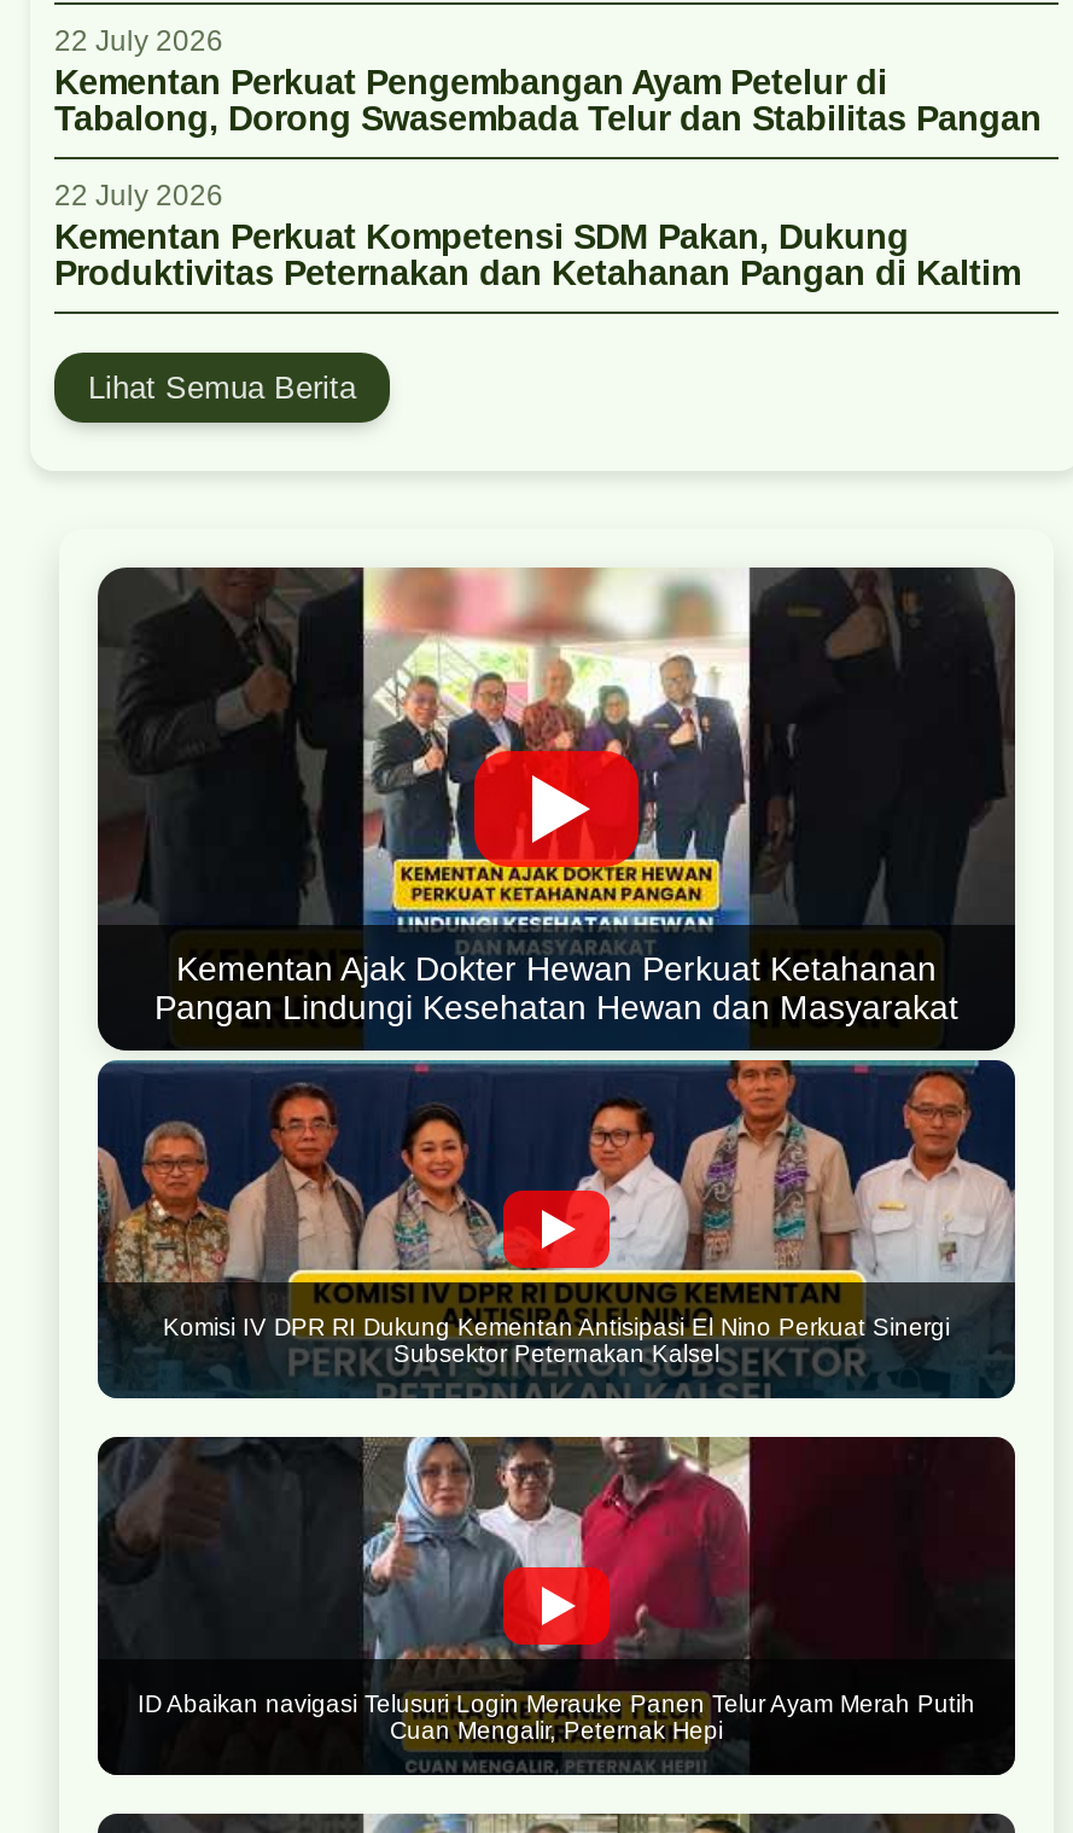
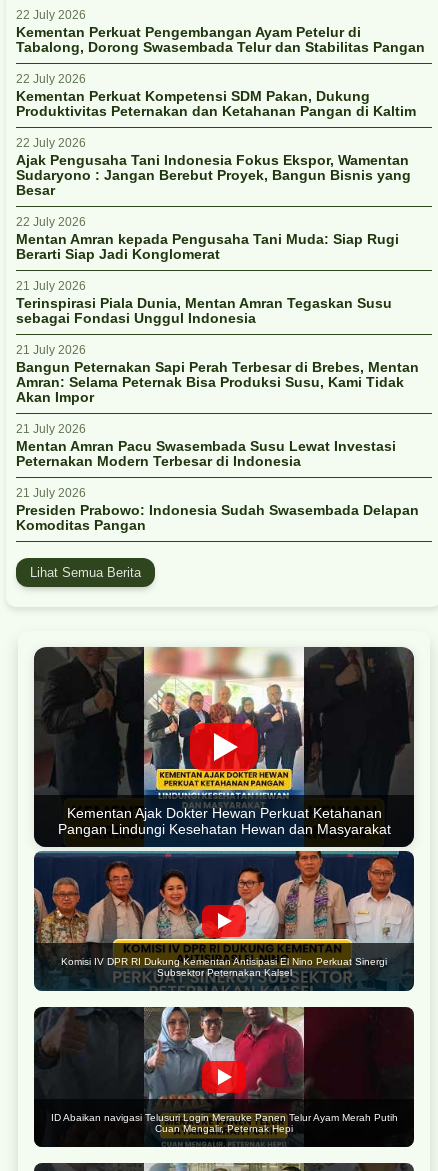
+ 22 July 2026
+ Ajak Pengusaha Tani Indonesia Fokus Ekspor, Wamentan
+ Sudaryono : Jangan Berebut Proyek, Bangun Bisnis yang
+ Besar
+ 22 July 2026
+ Mentan Amran kepada Pengusaha Tani Muda: Siap Rugi
+ Berarti Siap Jadi Konglomerat
+ 21 July 2026
+ Terinspirasi Piala Dunia, Mentan Amran Tegaskan Susu
+ sebagai Fondasi Unggul Indonesia
+ 21 July 2026
+ Bangun Peternakan Sapi Perah Terbesar di Brebes, Mentan
+ Amran: Selama Peternak Bisa Produksi Susu, Kami Tidak
+ Akan Impor
+ 21 July 2026
+ Mentan Amran Pacu Swasembada Susu Lewat Investasi
+ Peternakan Modern Terbesar di Indonesia
+ 21 July 2026
+ Presiden Prabowo: Indonesia Sudah Swasembada Delapan
+ Komoditas Pangan
